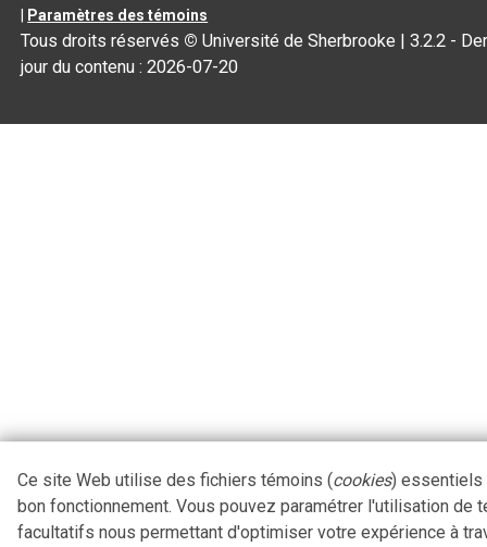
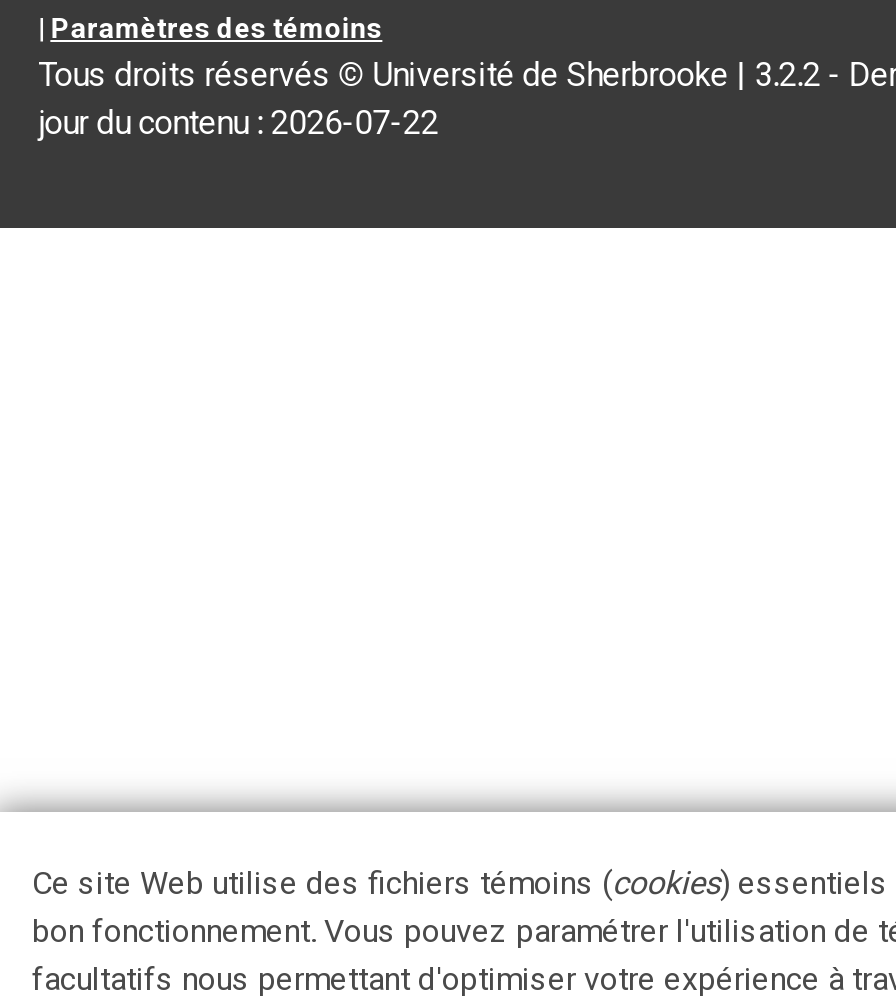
- jour du contenu : 2026-07-20
+ jour du contenu : 2026-07-22
